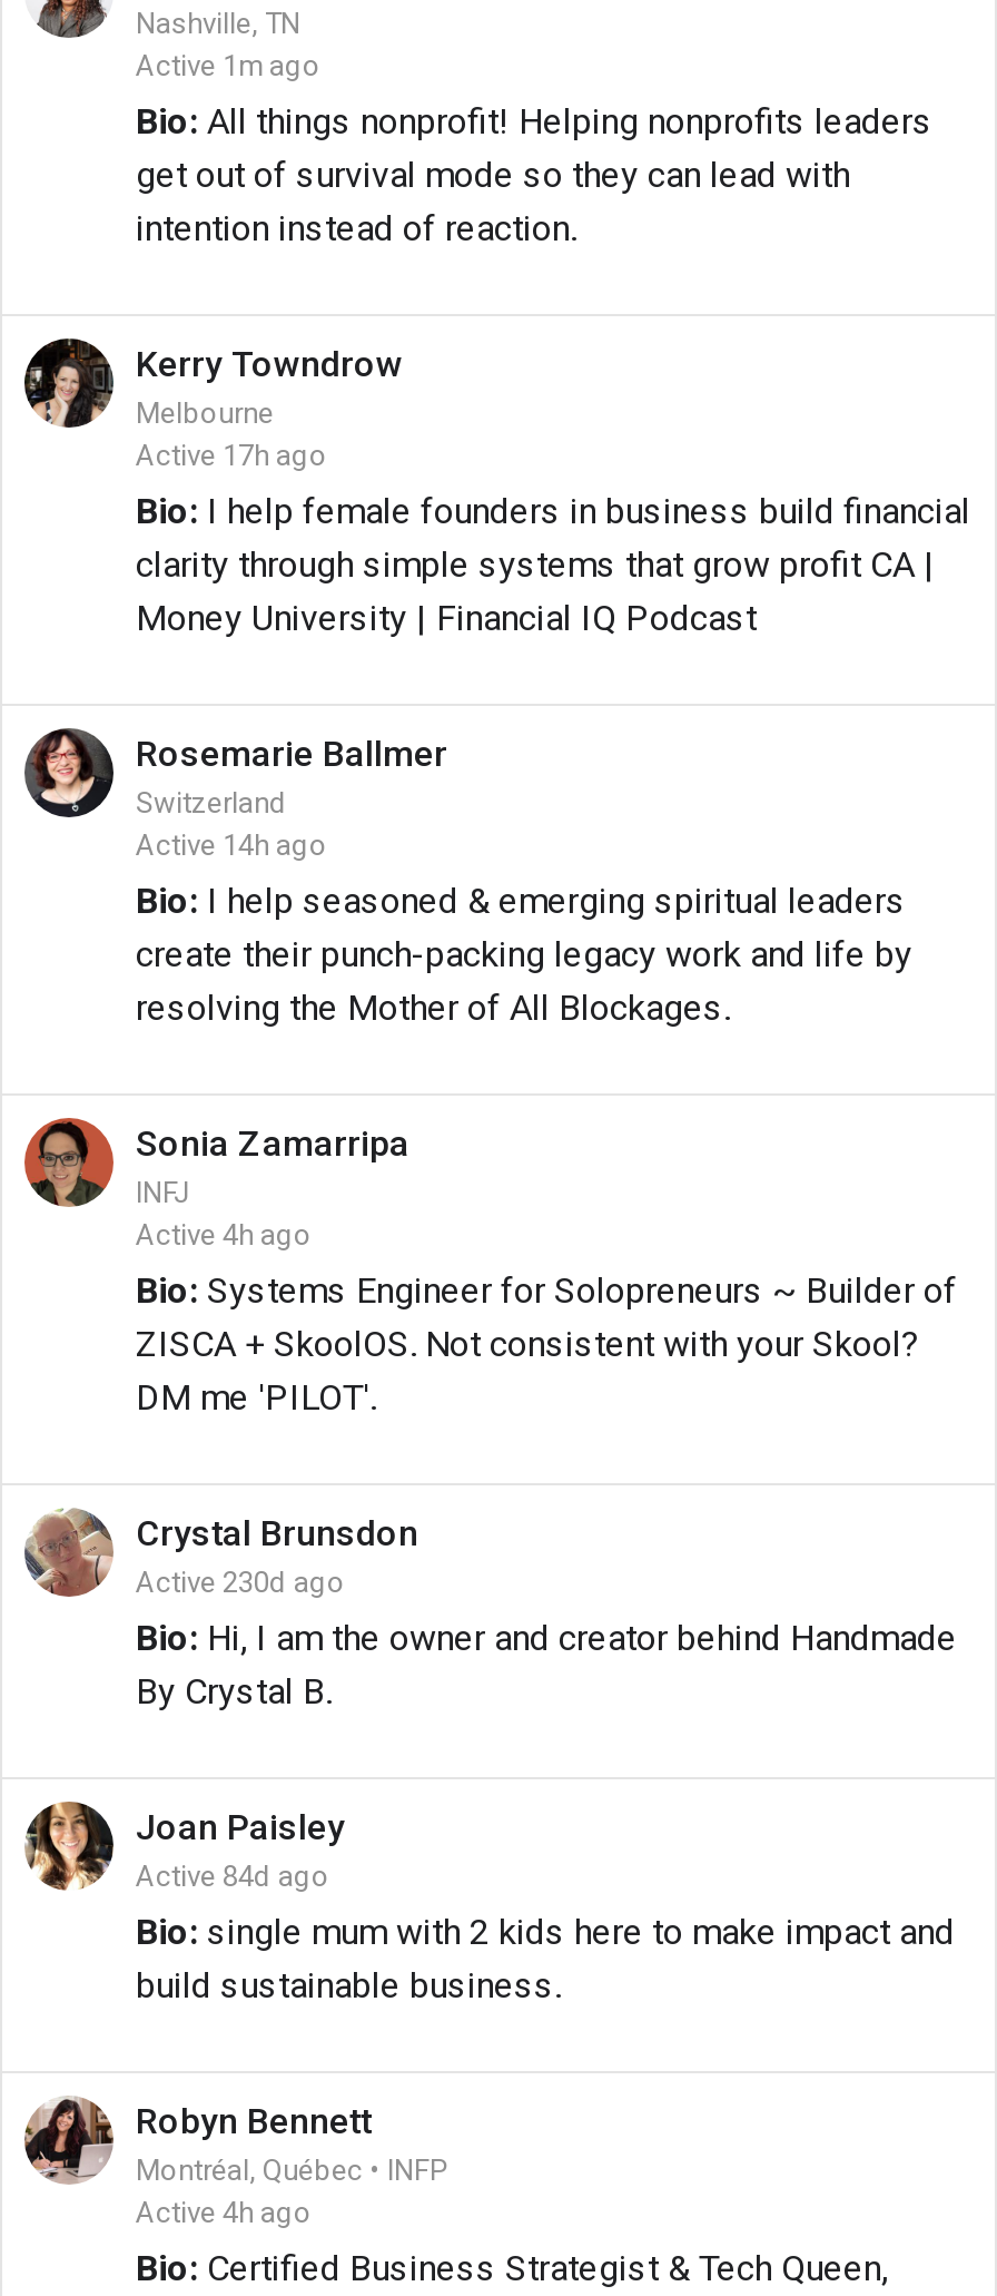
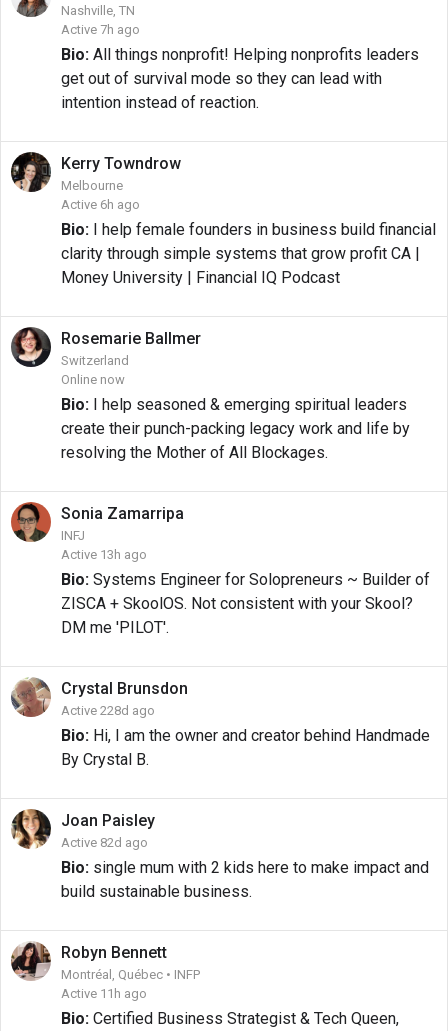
- Active 1m ago
+ Active 7h ago

- Active 17h ago
+ Active 6h ago

- Active 14h ago
+ Online now

- Active 4h ago
+ Active 13h ago

- Active 230d ago
+ Active 228d ago

- Active 84d ago
+ Active 82d ago

- Active 4h ago
+ Active 11h ago
